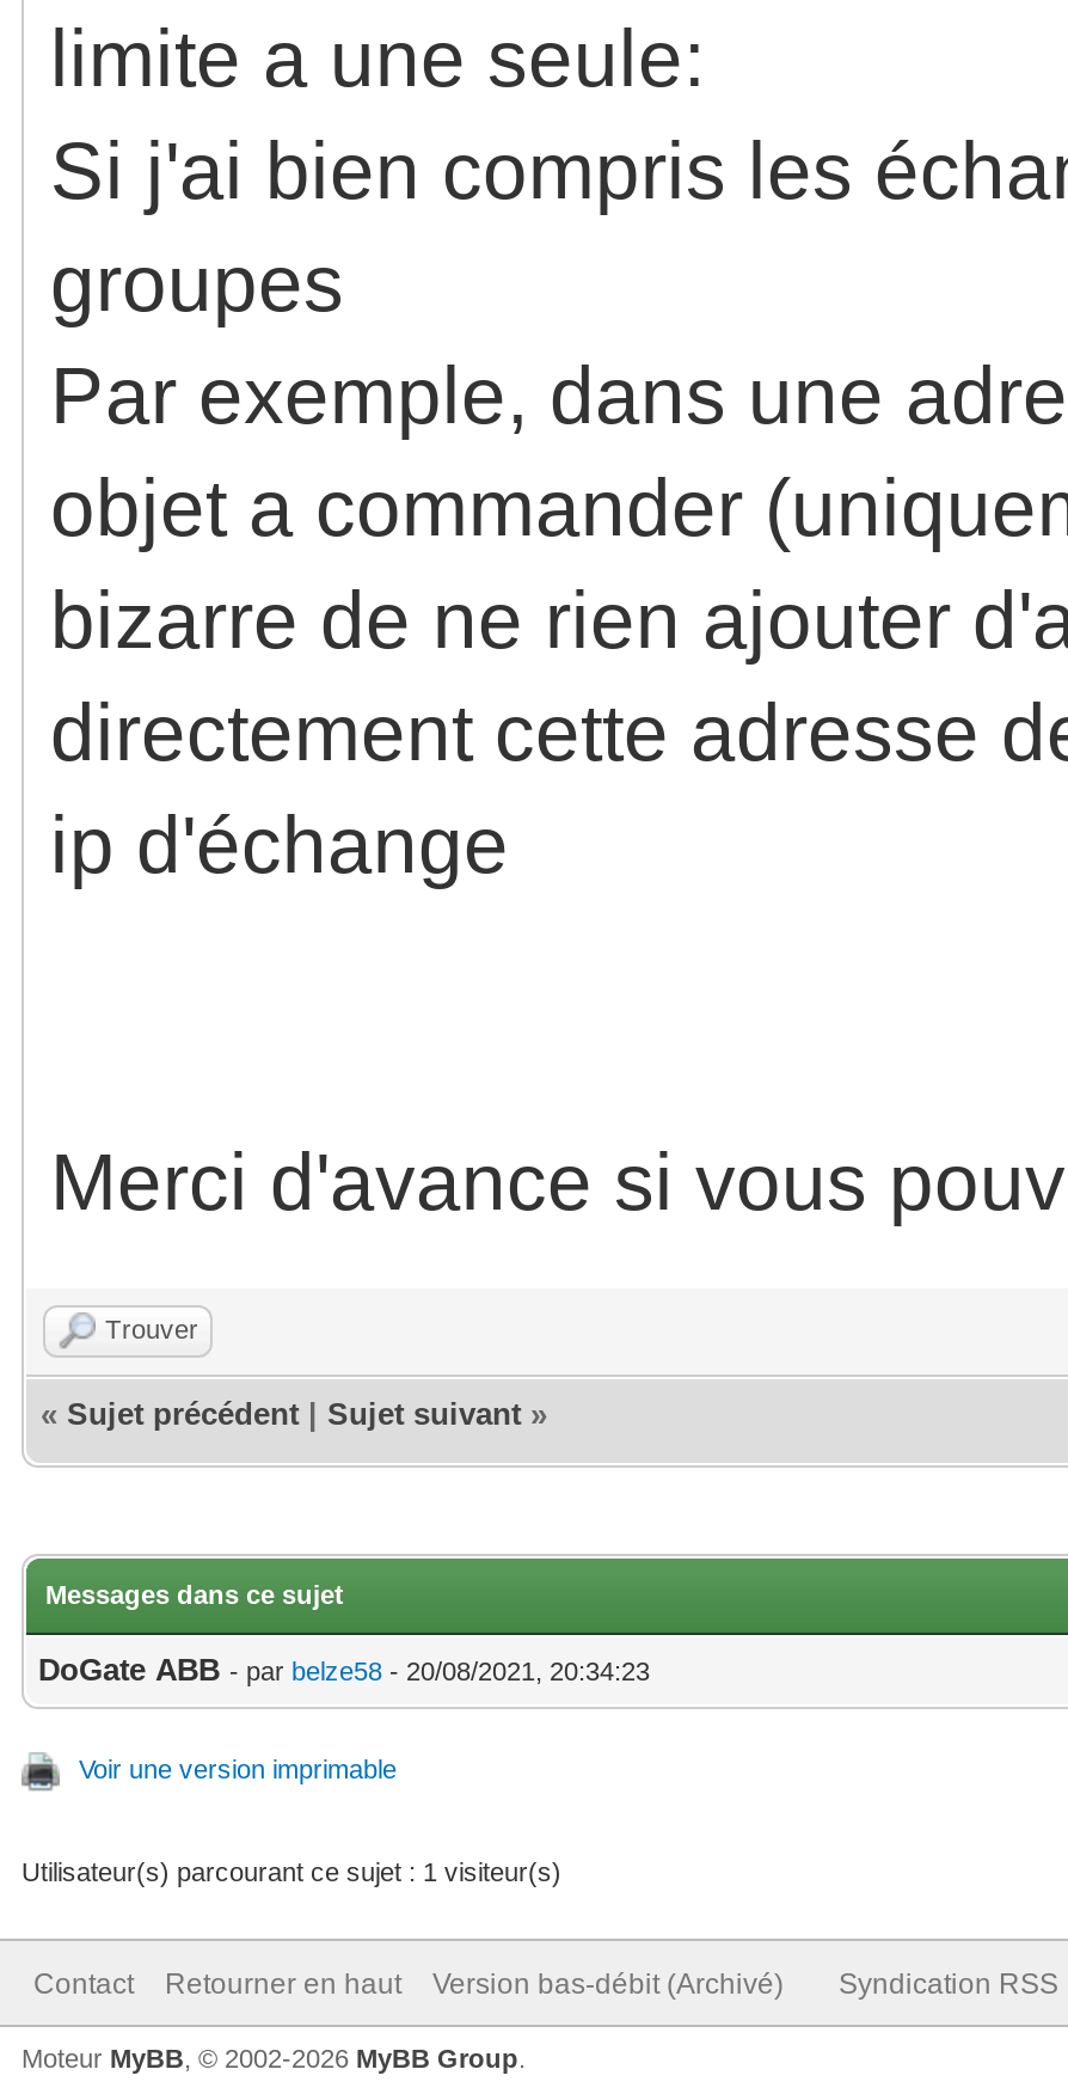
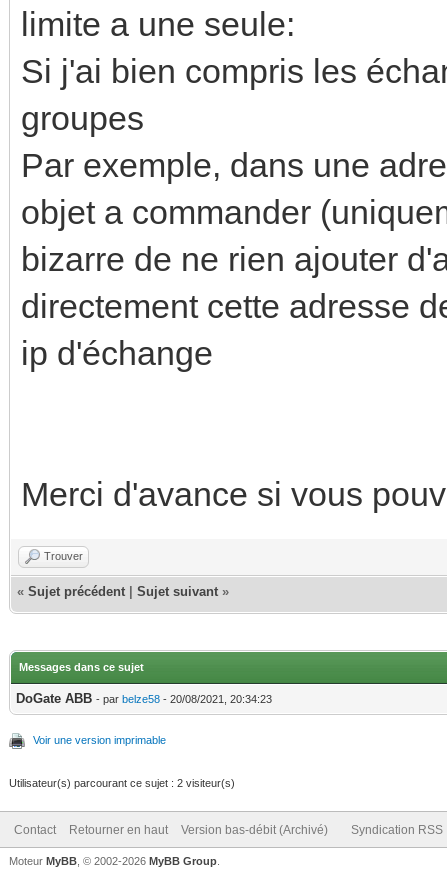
- Utilisateur(s) parcourant ce sujet : 1 visiteur(s)
+ Utilisateur(s) parcourant ce sujet : 2 visiteur(s)
